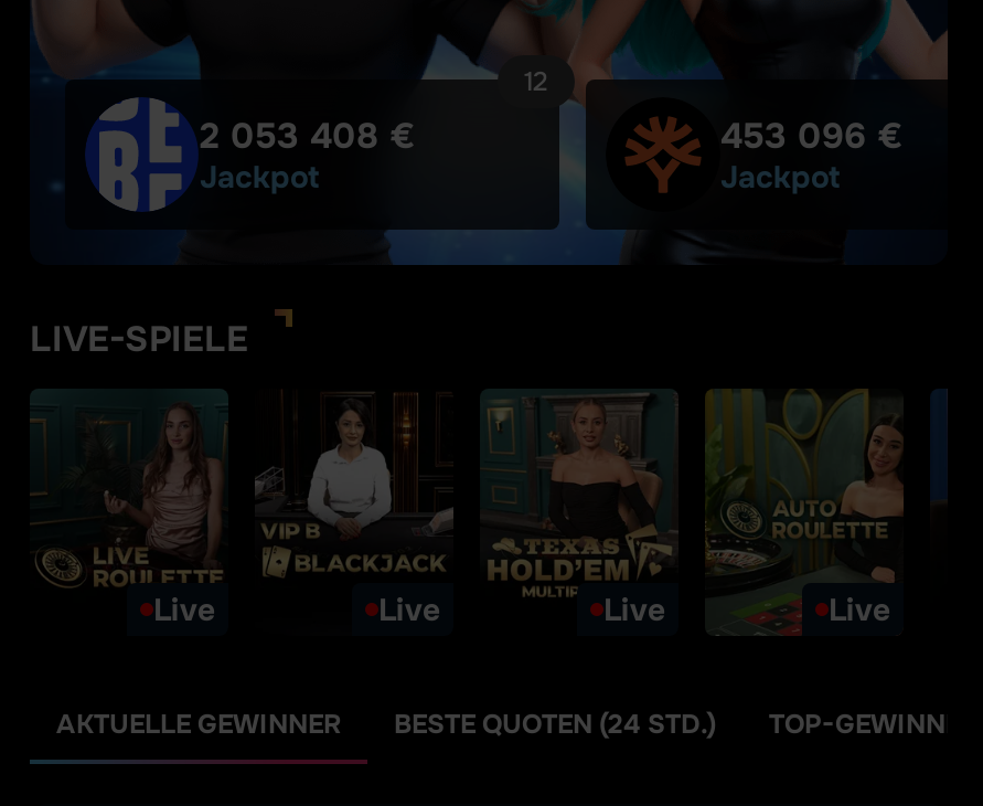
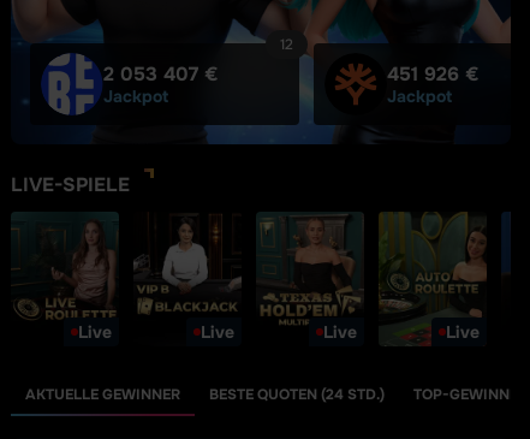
- 2 053 408 €
+ 2 053 407 €

- 453 096 €
+ 451 926 €
